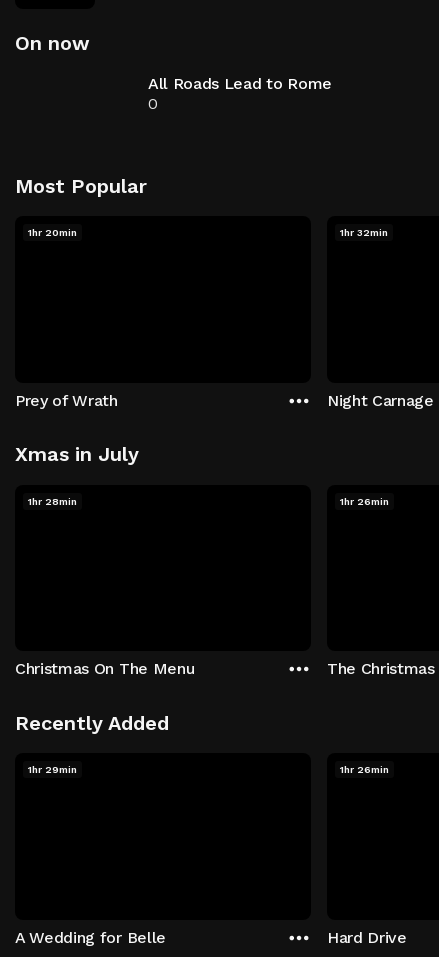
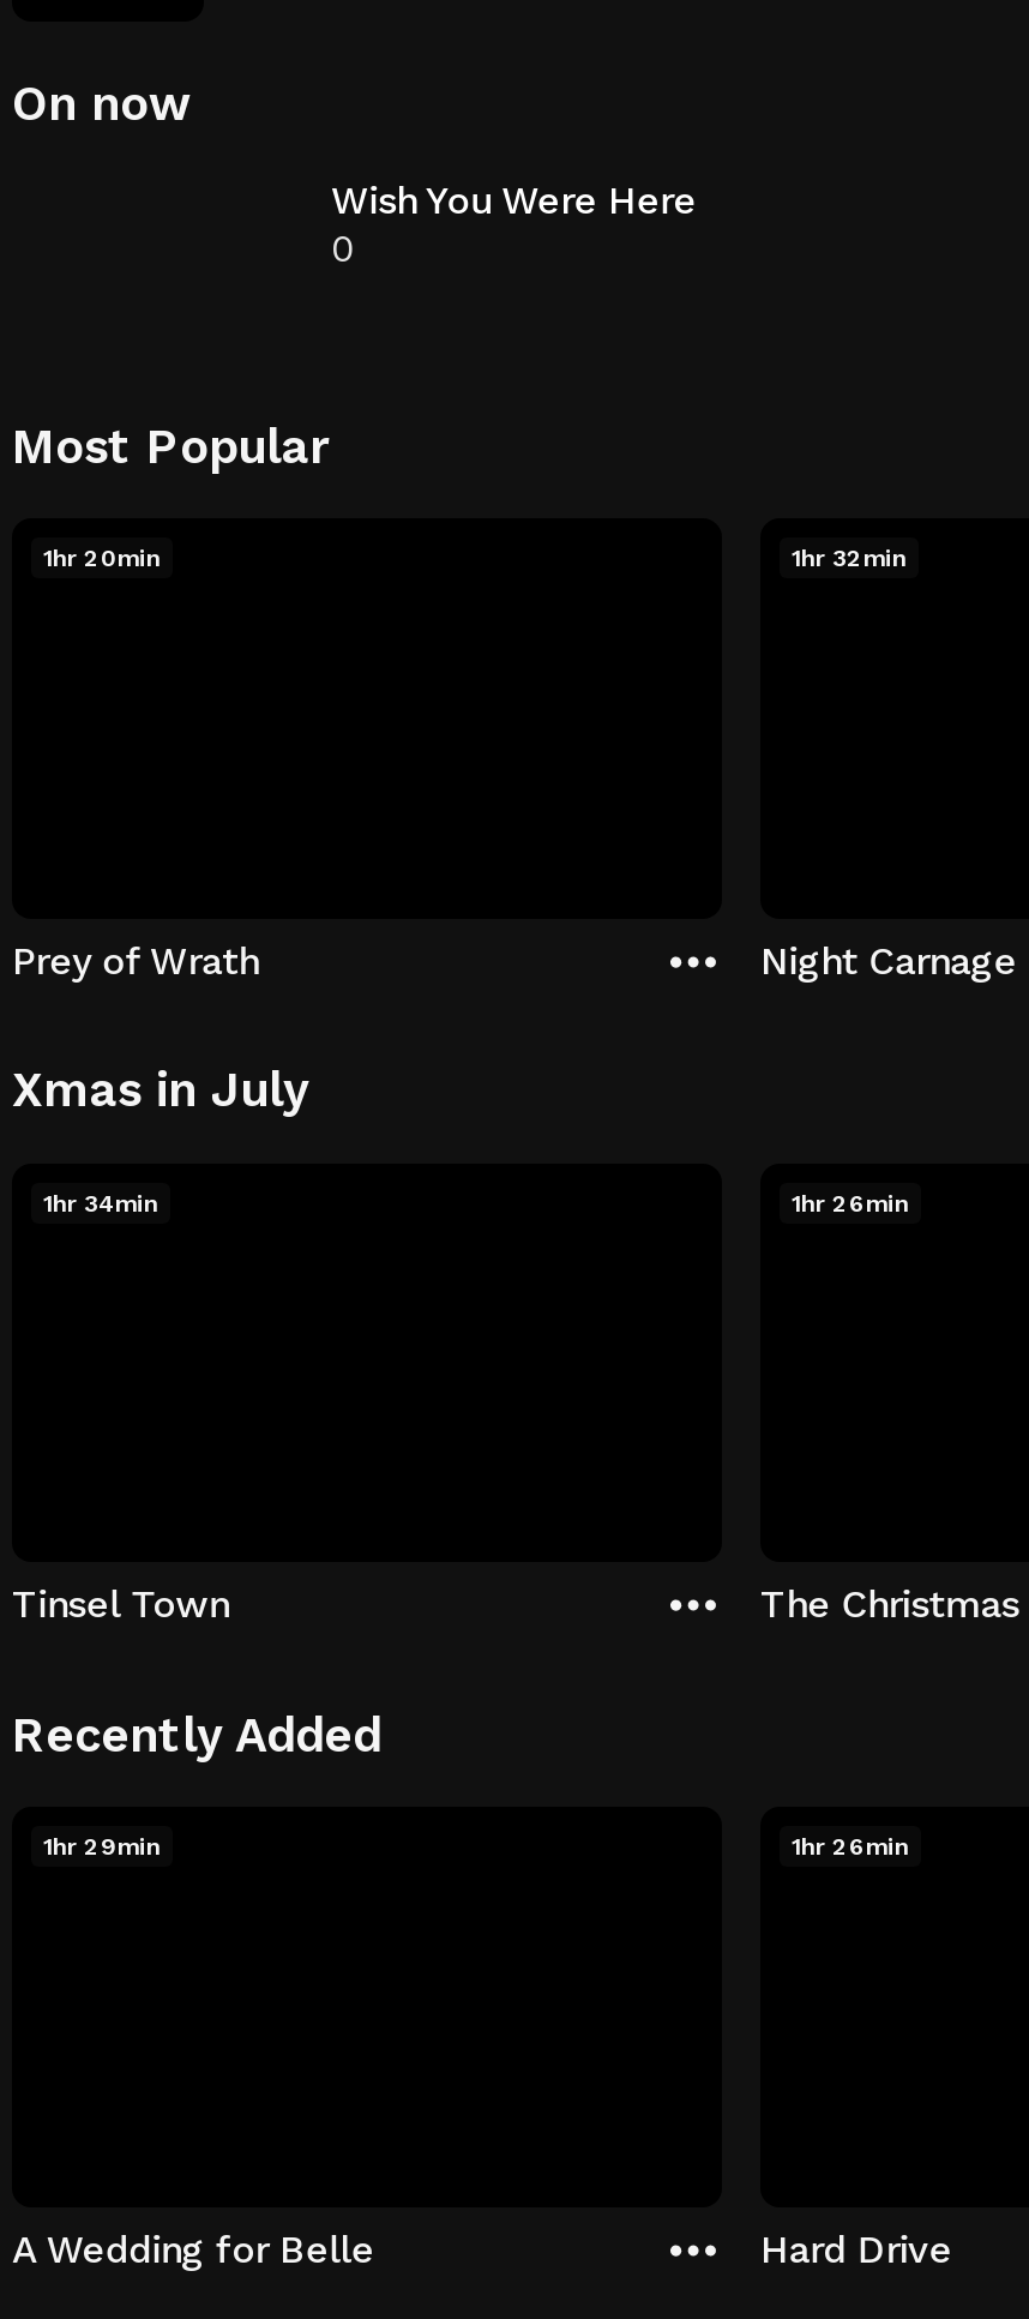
- All Roads Lead to Rome
+ Wish You Were Here

- 1hr 28min
+ 1hr 34min

- Christmas On The Menu
+ Tinsel Town
